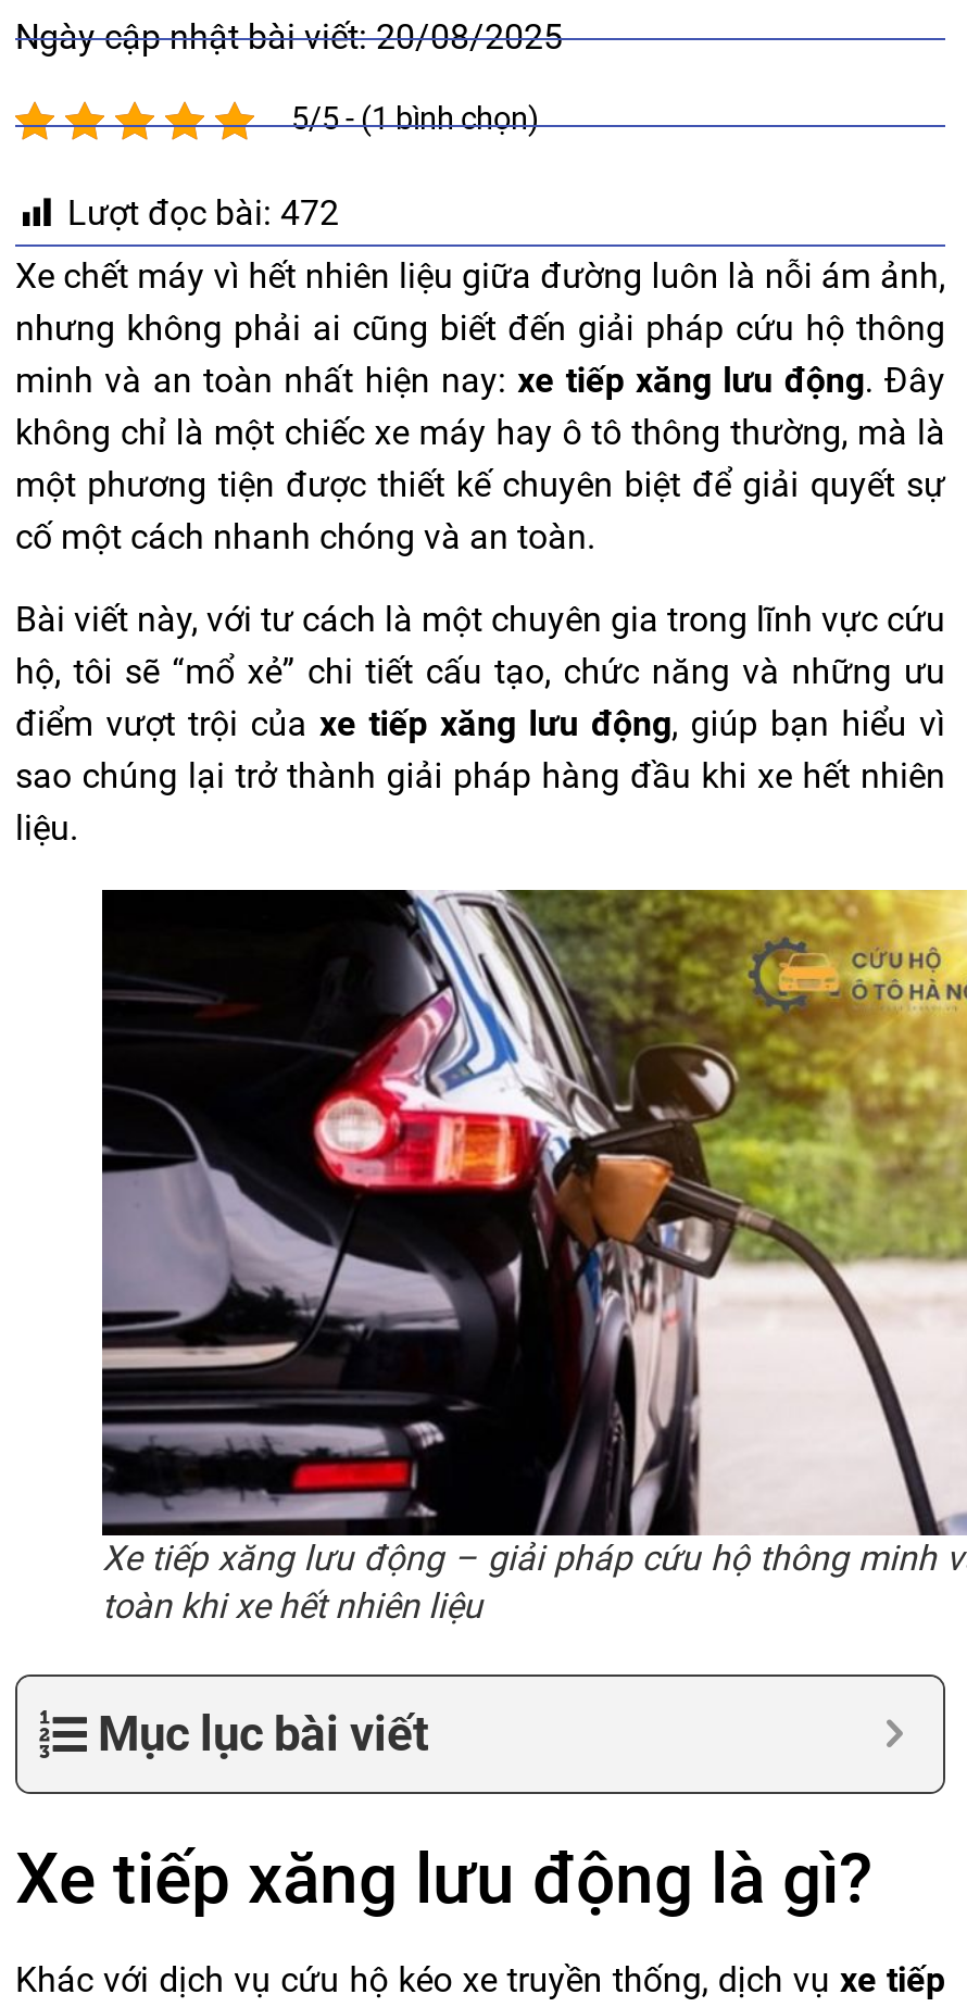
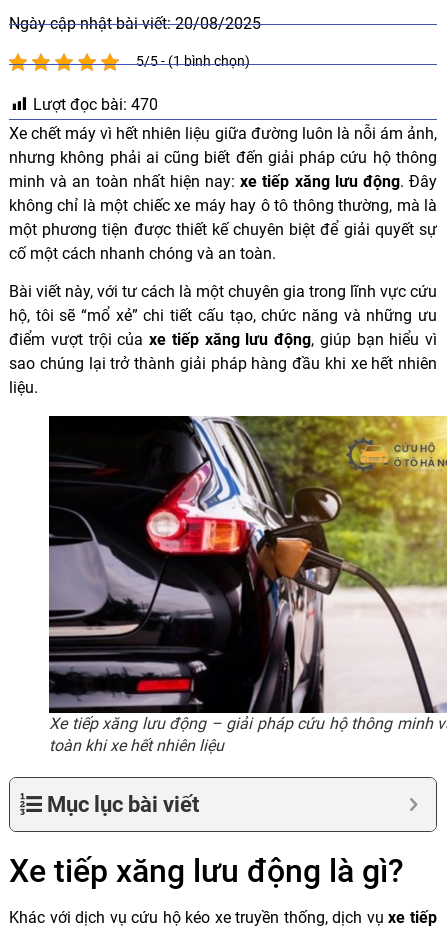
- Lượt đọc bài: 472
+ Lượt đọc bài: 470
